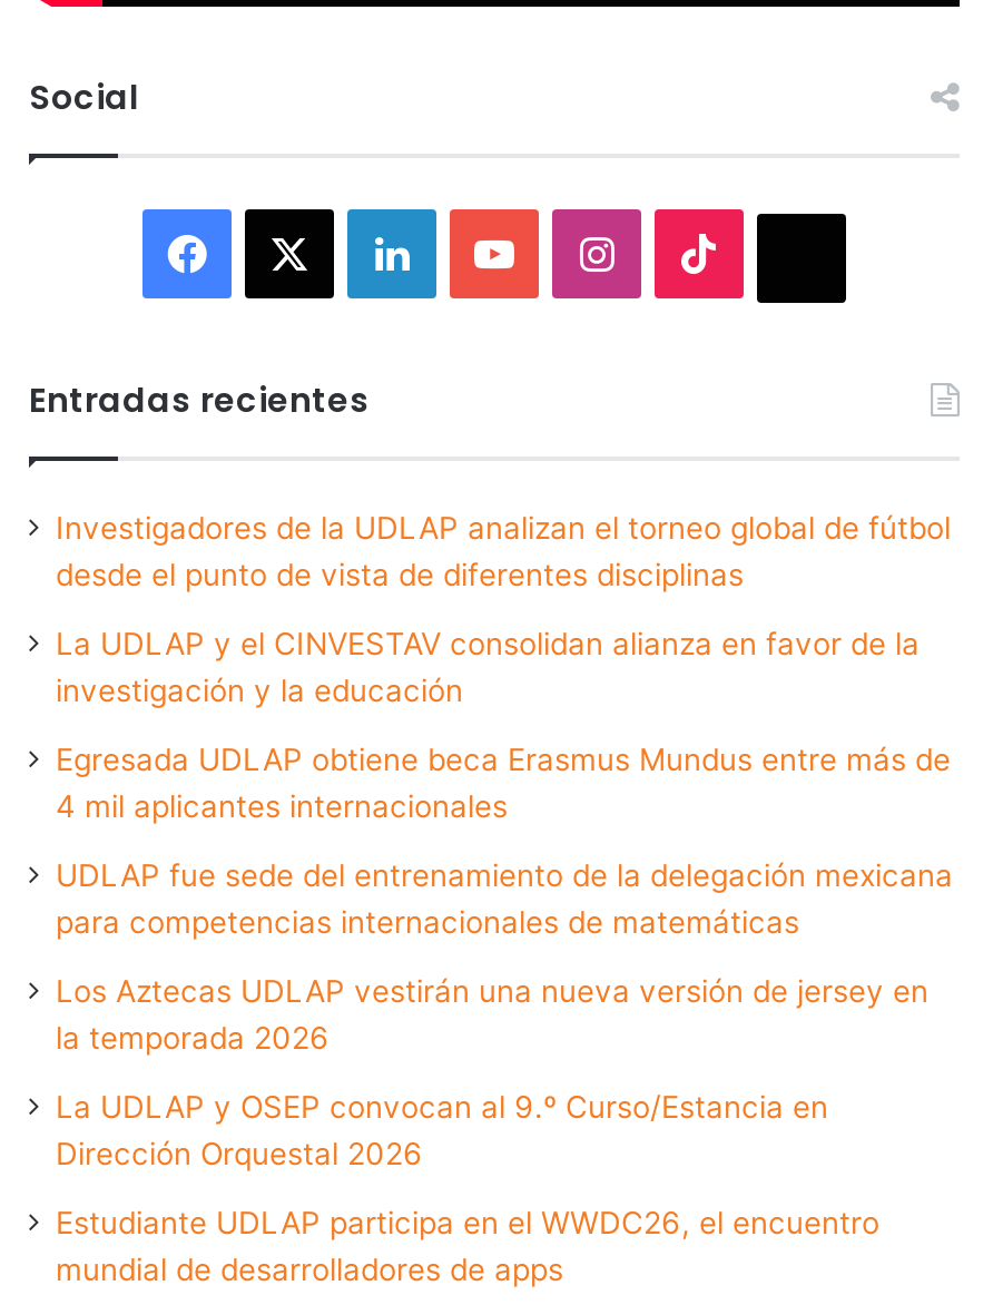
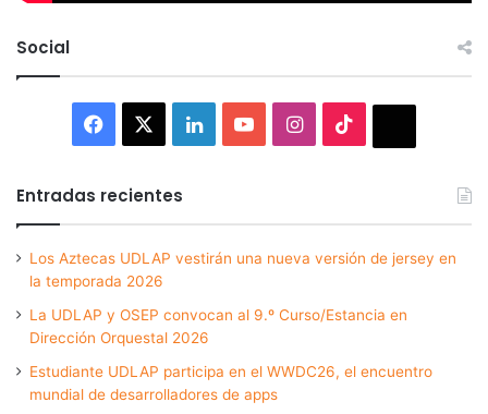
- Investigadores de la UDLAP analizan el torneo global de fútbol
- desde el punto de vista de diferentes disciplinas
- La UDLAP y el CINVESTAV consolidan alianza en favor de la
- investigación y la educación
- Egresada UDLAP obtiene beca Erasmus Mundus entre más de
- 4 mil aplicantes internacionales
- UDLAP fue sede del entrenamiento de la delegación mexicana
- para competencias internacionales de matemáticas
